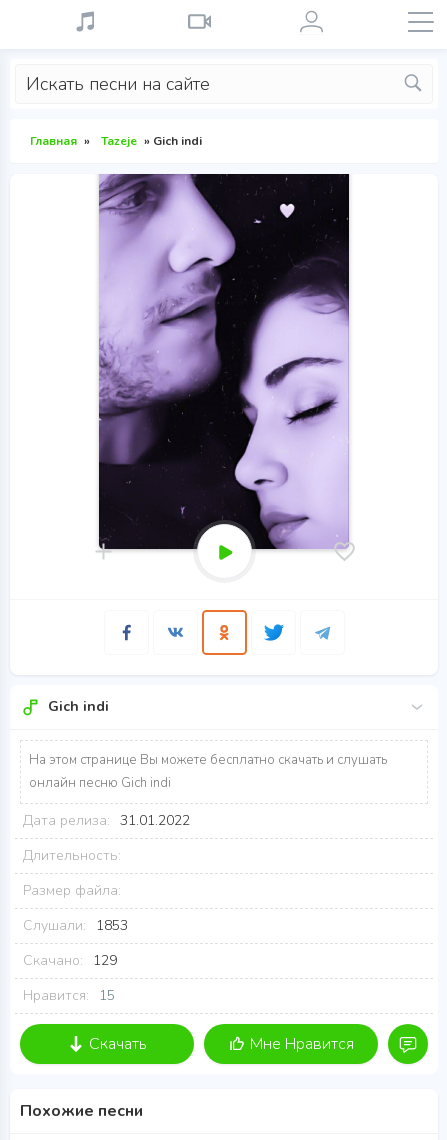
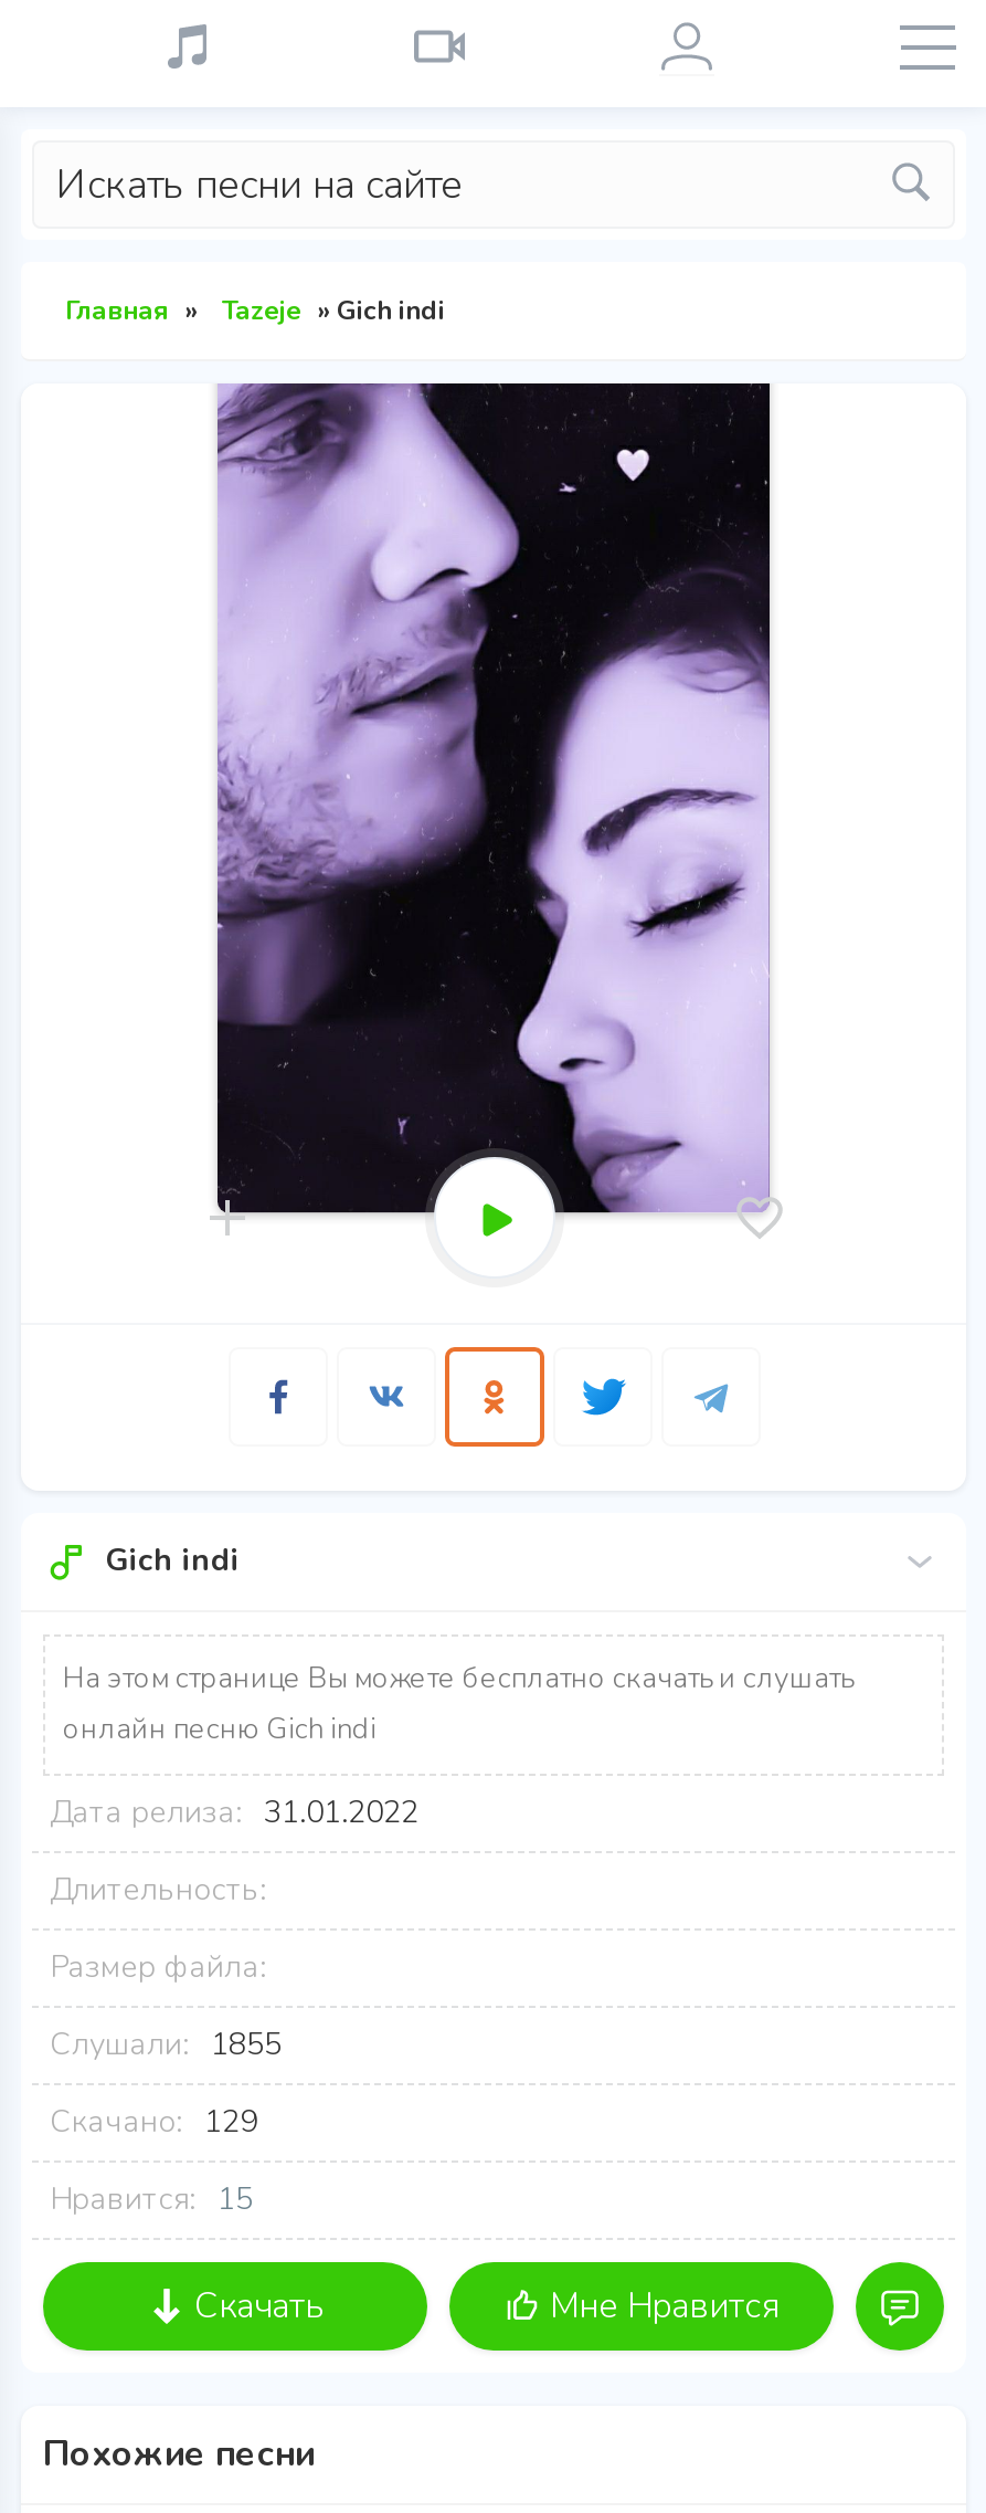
- Слушали: 1853
+ Слушали: 1855
